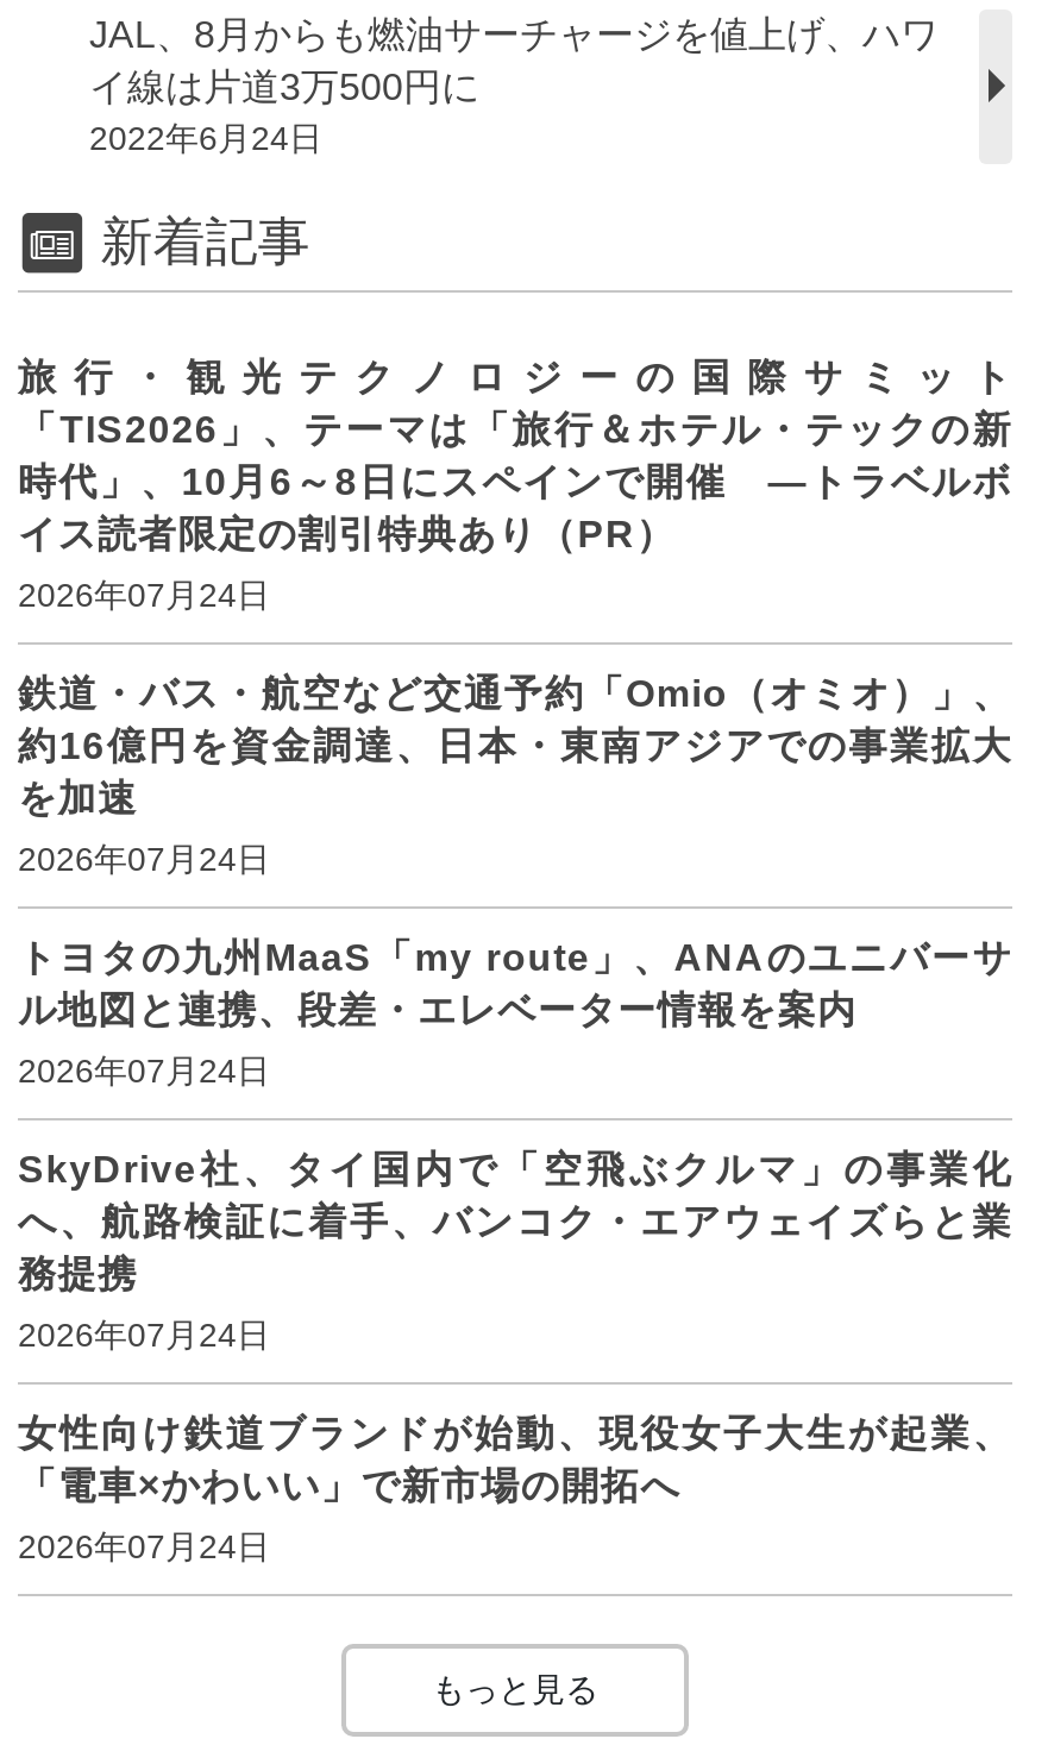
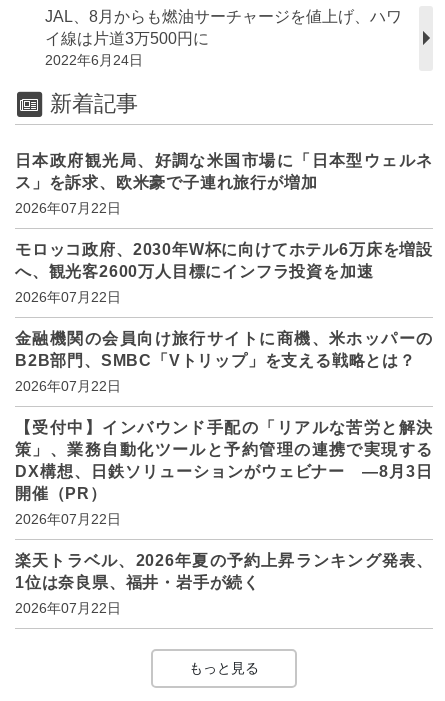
- 旅行・観光テクノロジーの国際サミット
- 「TIS2026」、テーマは「旅行＆ホテル・テックの新
- 時代」、10月6～8日にスペインで開催 ―トラベルボ
- イス読者限定の割引特典あり（PR）
+ 日本政府観光局、好調な米国市場に「日本型ウェルネ
+ ス」を訴求、欧米豪で子連れ旅行が増加

- 2026年07月24日
+ 2026年07月22日

- 鉄道・バス・航空など交通予約「Omio（オミオ）」、
- 約16億円を資金調達、日本・東南アジアでの事業拡大
- を加速
+ モロッコ政府、2030年W杯に向けてホテル6万床を増設
+ へ、観光客2600万人目標にインフラ投資を加速

- 2026年07月24日
+ 2026年07月22日

- トヨタの九州MaaS「my route」、ANAのユニバーサ
- ル地図と連携、段差・エレベーター情報を案内
+ 金融機関の会員向け旅行サイトに商機、米ホッパーの
+ B2B部門、SMBC「Vトリップ」を支える戦略とは？

- 2026年07月24日
+ 2026年07月22日

- SkyDrive社、タイ国内で「空飛ぶクルマ」の事業化
- へ、航路検証に着手、バンコク・エアウェイズらと業
- 務提携
+ 【受付中】インバウンド手配の「リアルな苦労と解決
+ 策」、業務自動化ツールと予約管理の連携で実現する
+ DX構想、日鉄ソリューションがウェビナー ―8月3日
+ 開催（PR）

- 2026年07月24日
+ 2026年07月22日

- 女性向け鉄道ブランドが始動、現役女子大生が起業、
- 「電車×かわいい」で新市場の開拓へ
+ 楽天トラベル、2026年夏の予約上昇ランキング発表、
+ 1位は奈良県、福井・岩手が続く

- 2026年07月24日
+ 2026年07月22日
